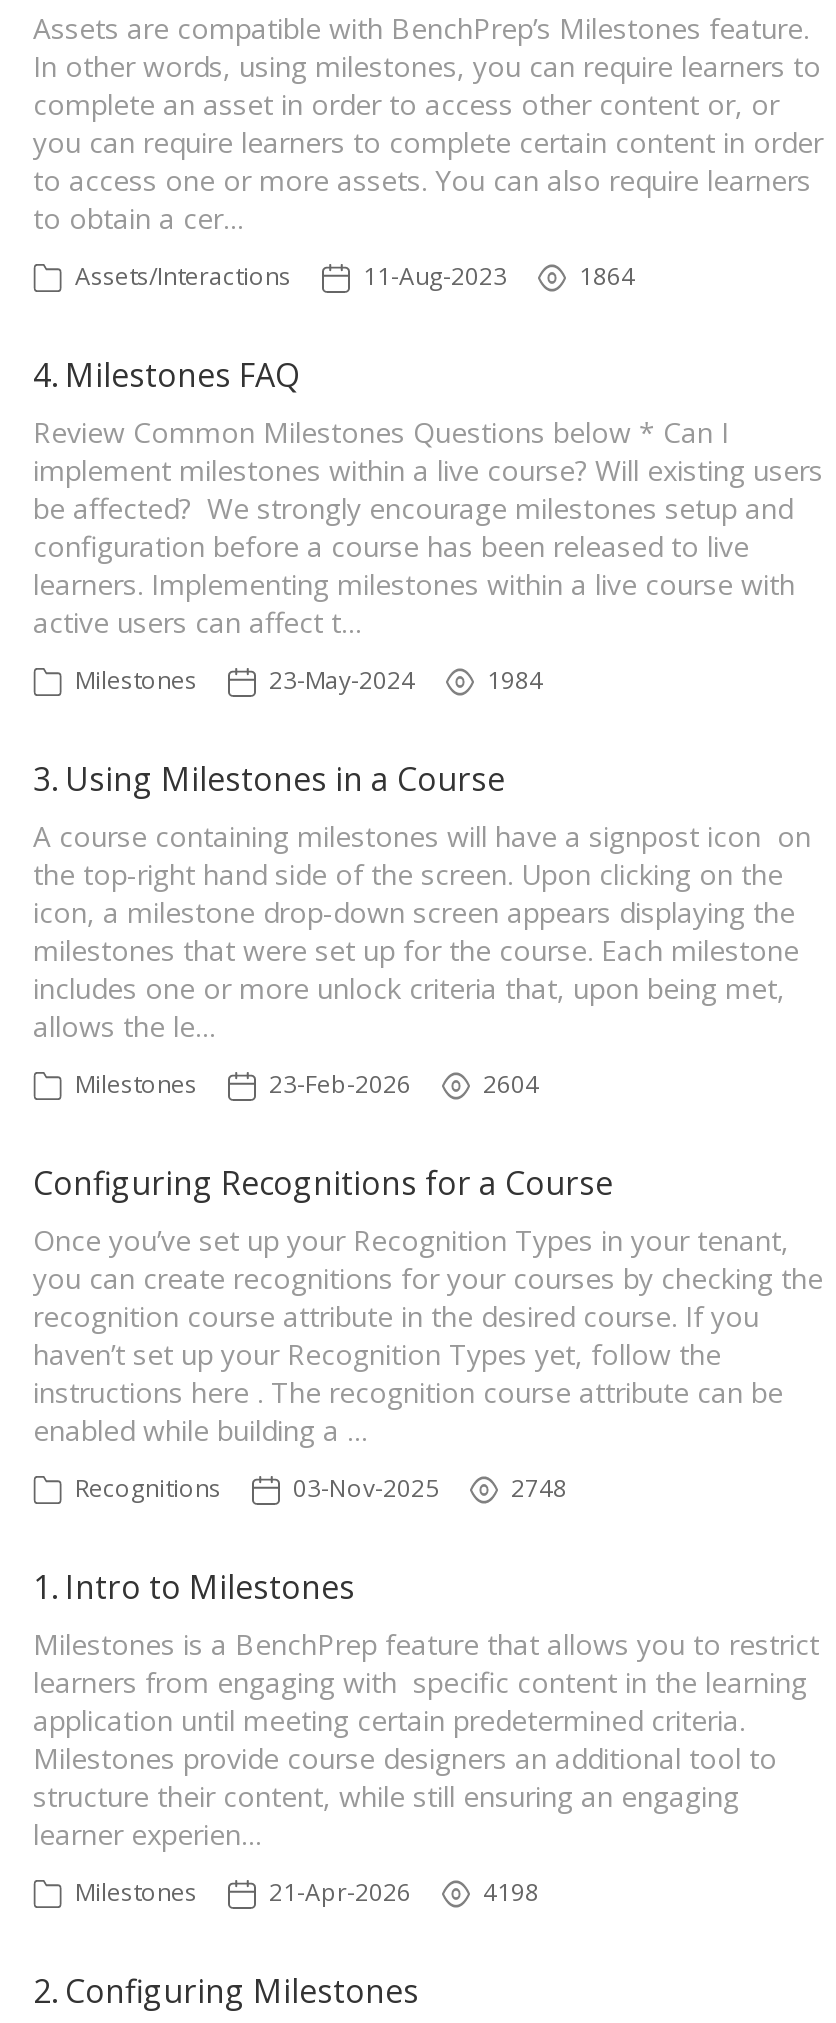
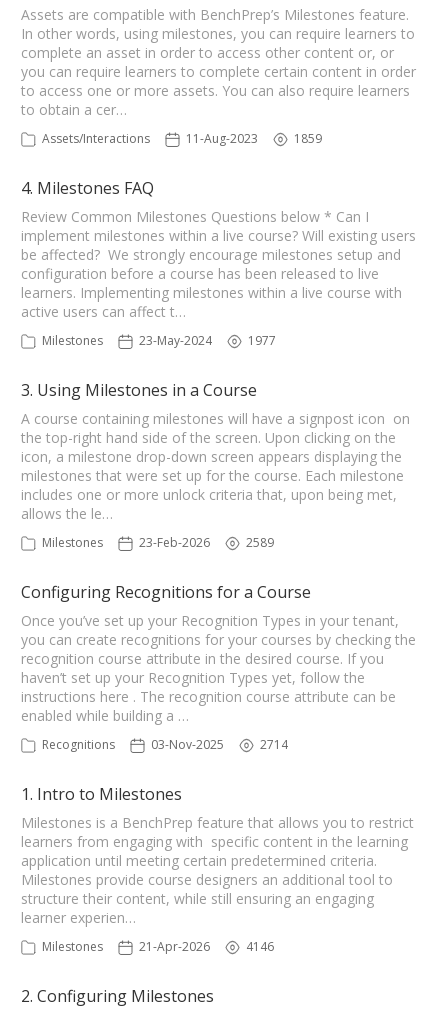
- 1864
+ 1859

- 1984
+ 1977

- 2604
+ 2589

- 2748
+ 2714

- 4198
+ 4146
